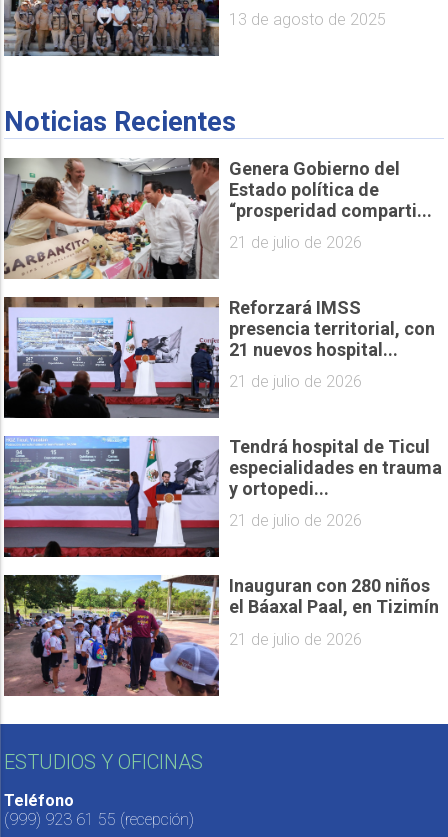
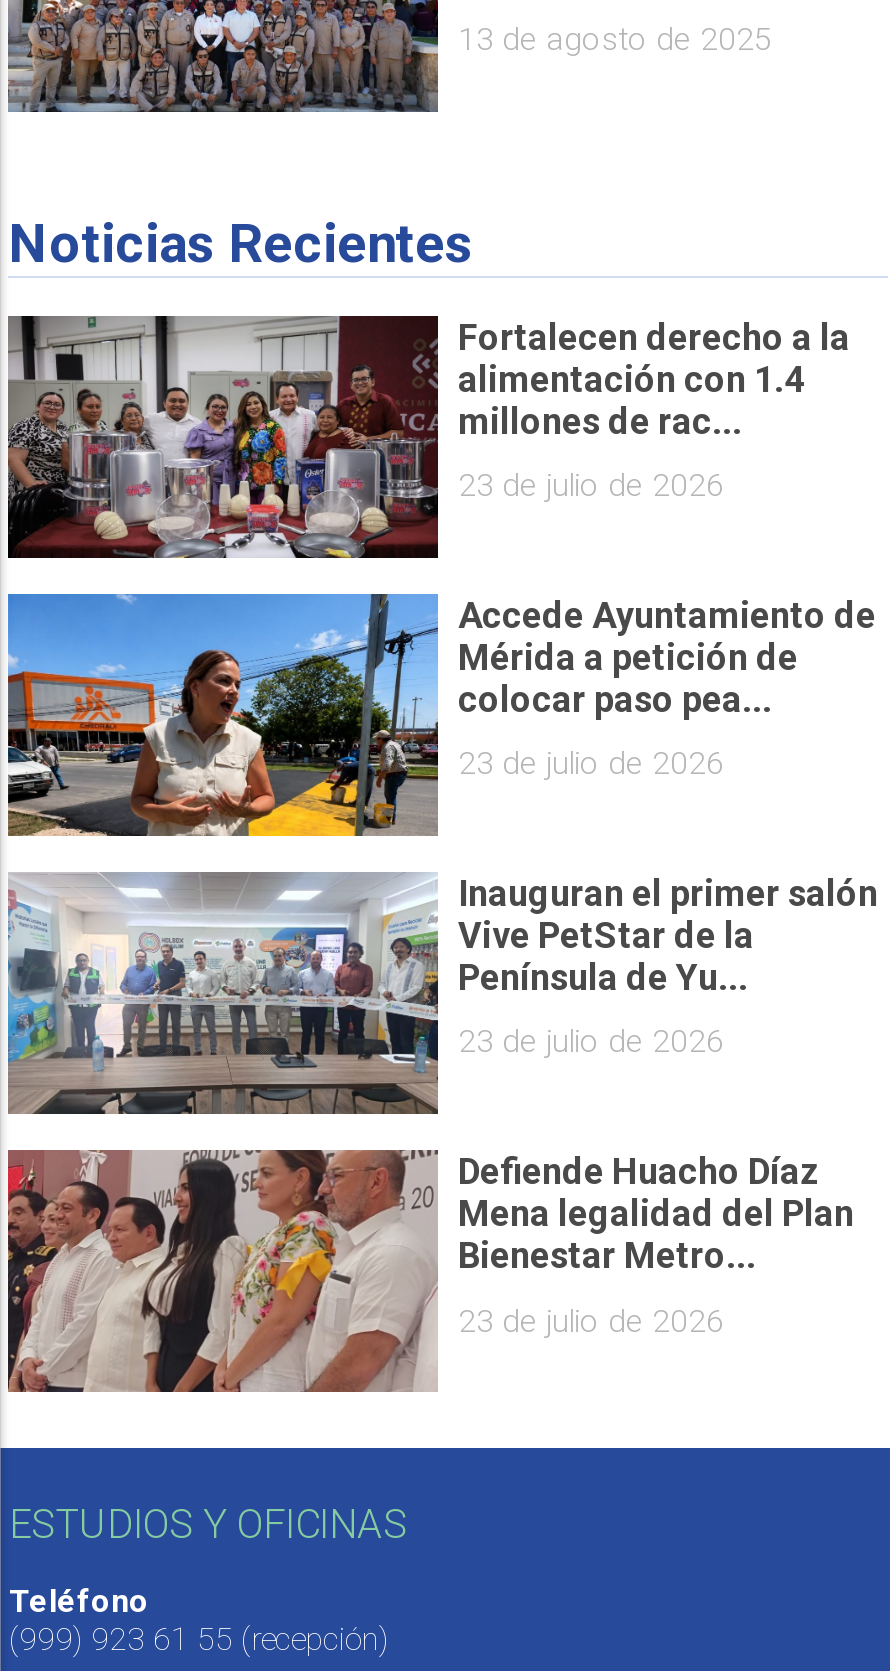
- [image]
- Genera Gobierno del
- Estado política de
- “prosperidad comparti...
+ [image]
+ Fortalecen derecho a la
+ alimentación con 1.4
+ millones de rac...

- 21 de julio de 2026
+ 23 de julio de 2026

- [image]
- Reforzará IMSS
- presencia territorial, con
- 21 nuevos hospital...
+ [image]
+ Accede Ayuntamiento de
+ Mérida a petición de
+ colocar paso pea...

- 21 de julio de 2026
+ 23 de julio de 2026

- [image]
- Tendrá hospital de Ticul
- especialidades en trauma
- y ortopedi...
+ [image]
+ Inauguran el primer salón
+ Vive PetStar de la
+ Península de Yu...

- 21 de julio de 2026
+ 23 de julio de 2026

- [image]
- Inauguran con 280 niños
- el Báaxal Paal, en Tizimín
+ [image]
+ Defiende Huacho Díaz
+ Mena legalidad del Plan
+ Bienestar Metro...

- 21 de julio de 2026
+ 23 de julio de 2026
